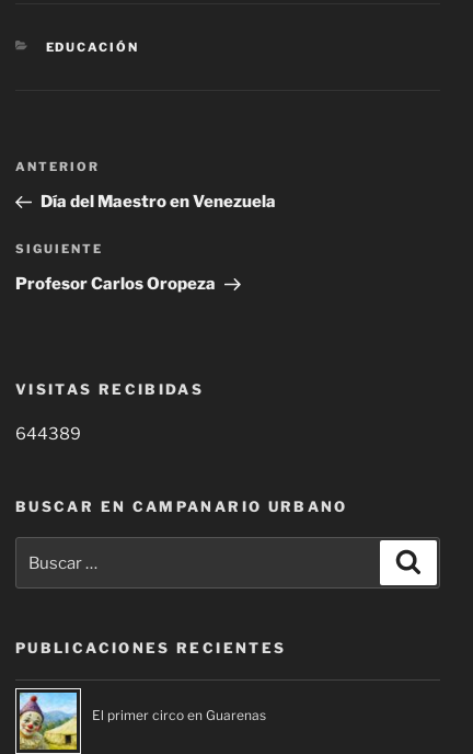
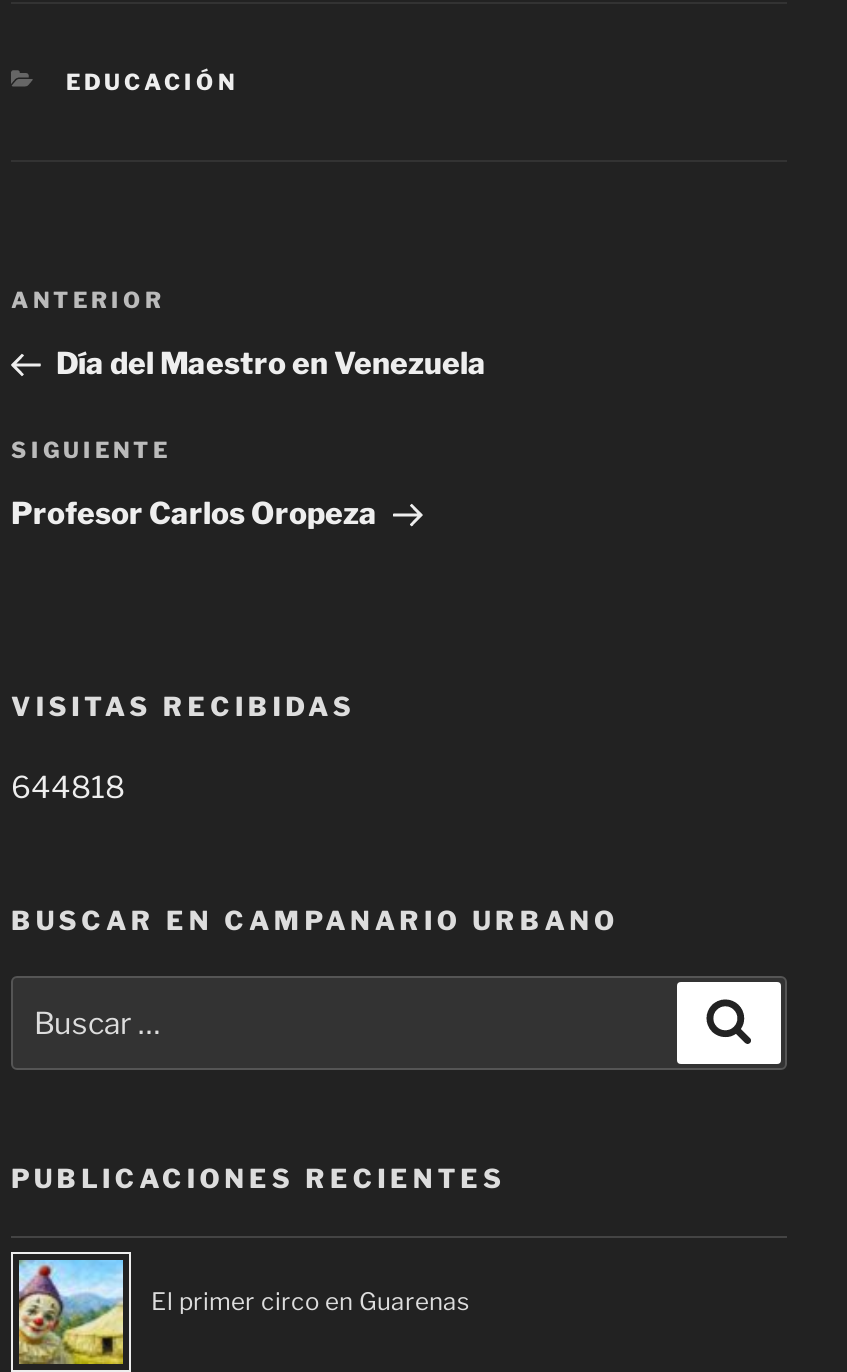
- 644389
+ 644818
